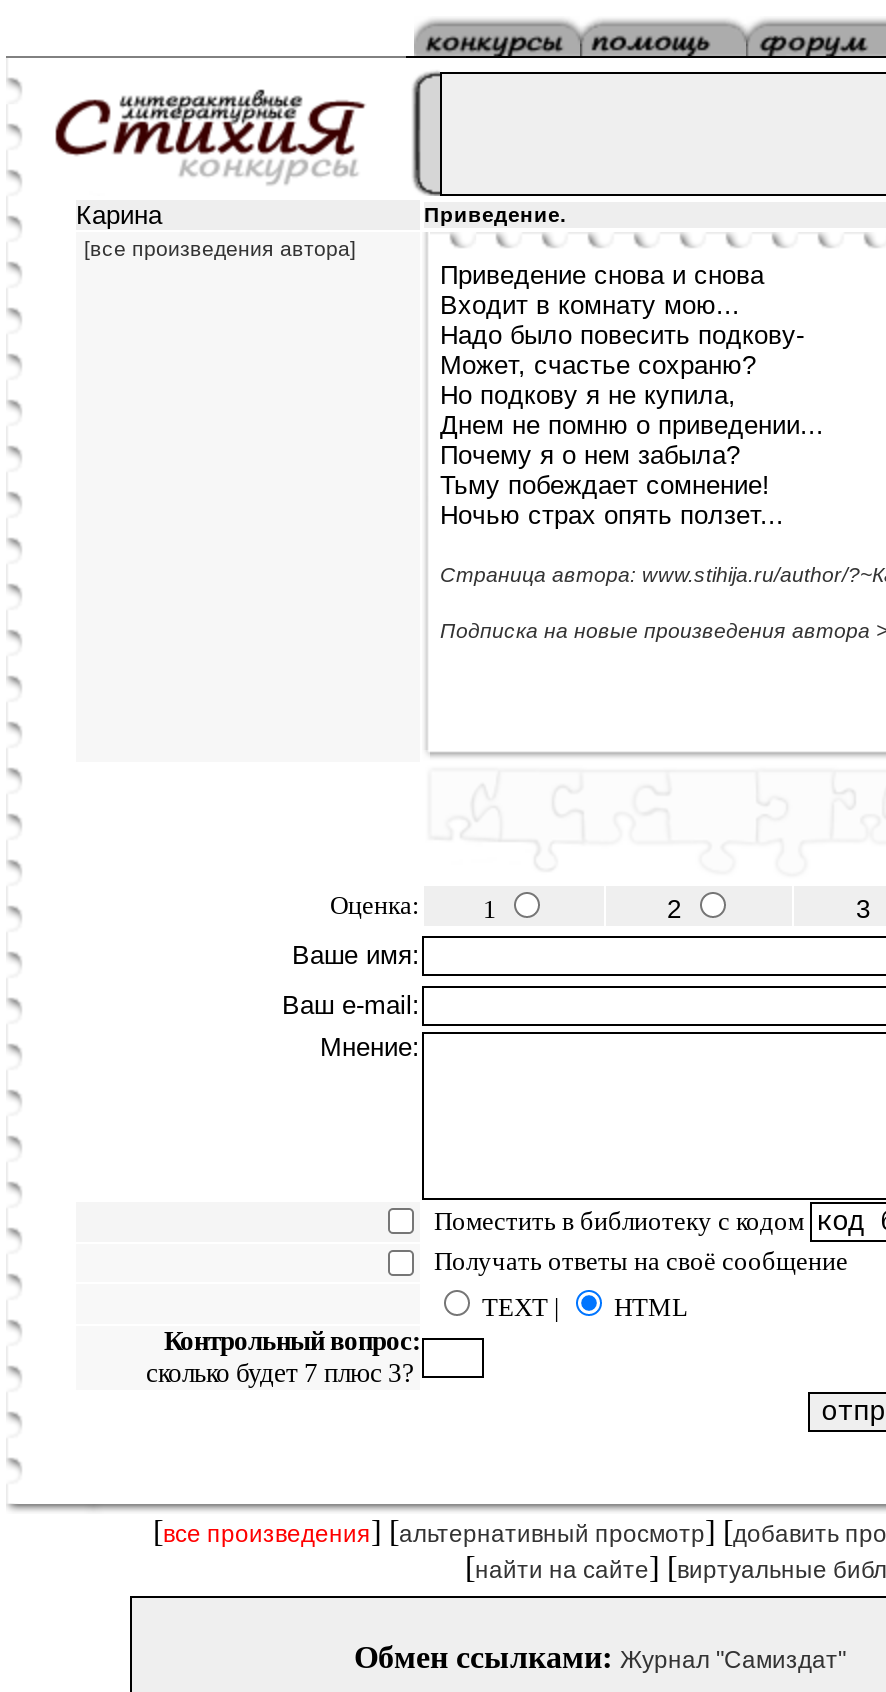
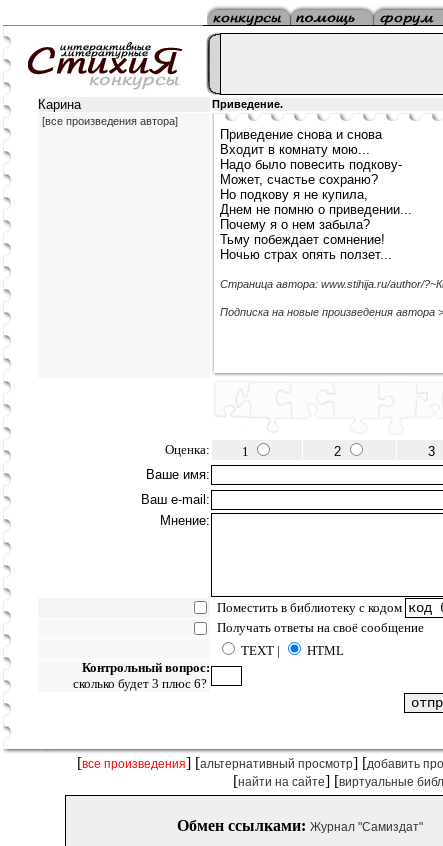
- сколько будет 7 плюс 3?
+ сколько будет 3 плюс 6?
